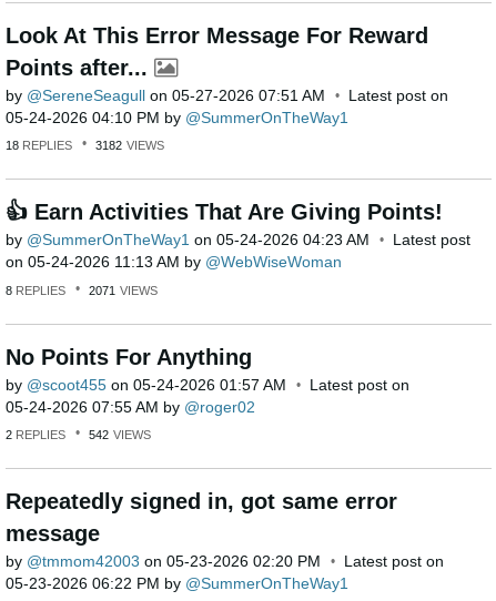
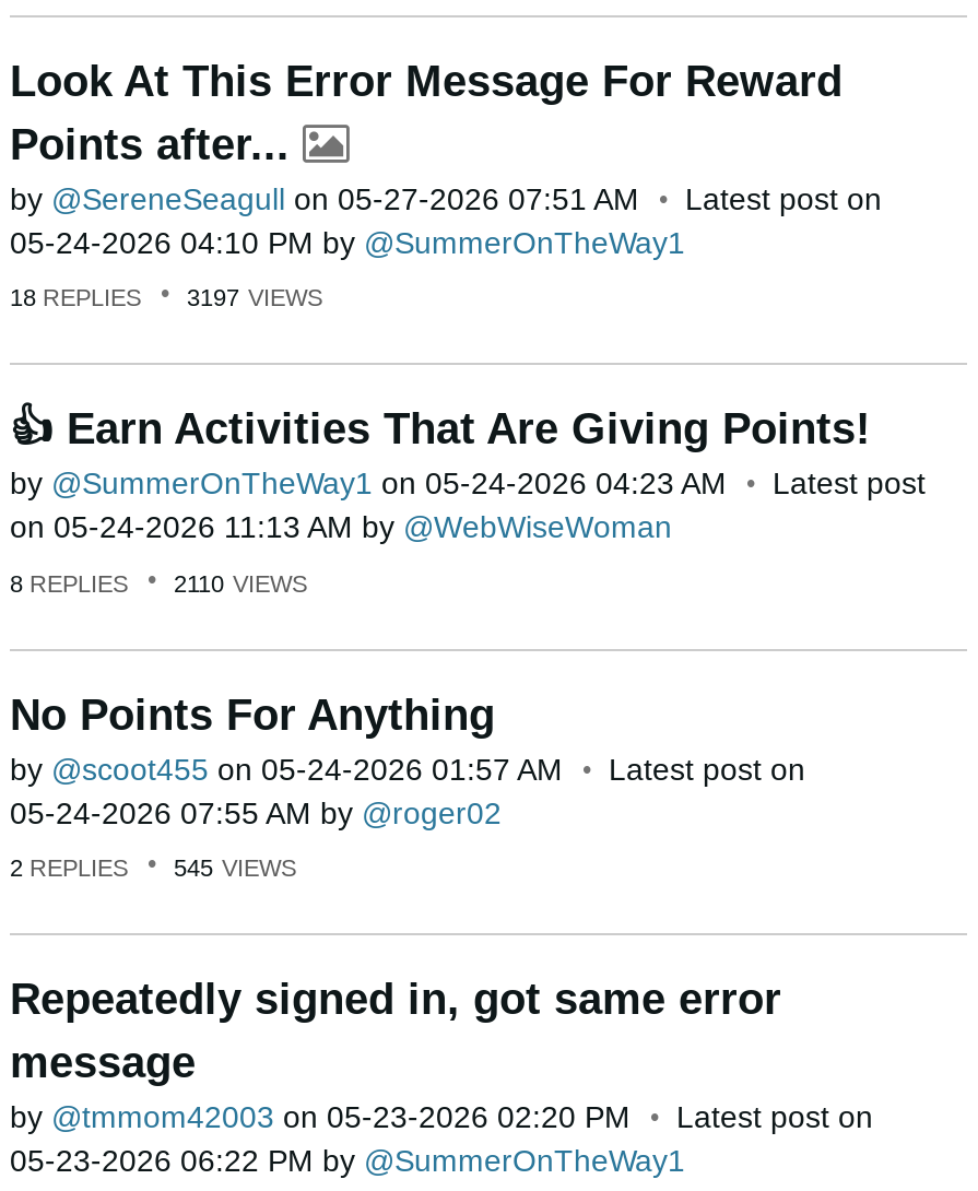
- 18 REPLIES 3182 VIEWS
+ 18 REPLIES 3197 VIEWS

- 8 REPLIES 2071 VIEWS
+ 8 REPLIES 2110 VIEWS

- 2 REPLIES 542 VIEWS
+ 2 REPLIES 545 VIEWS
